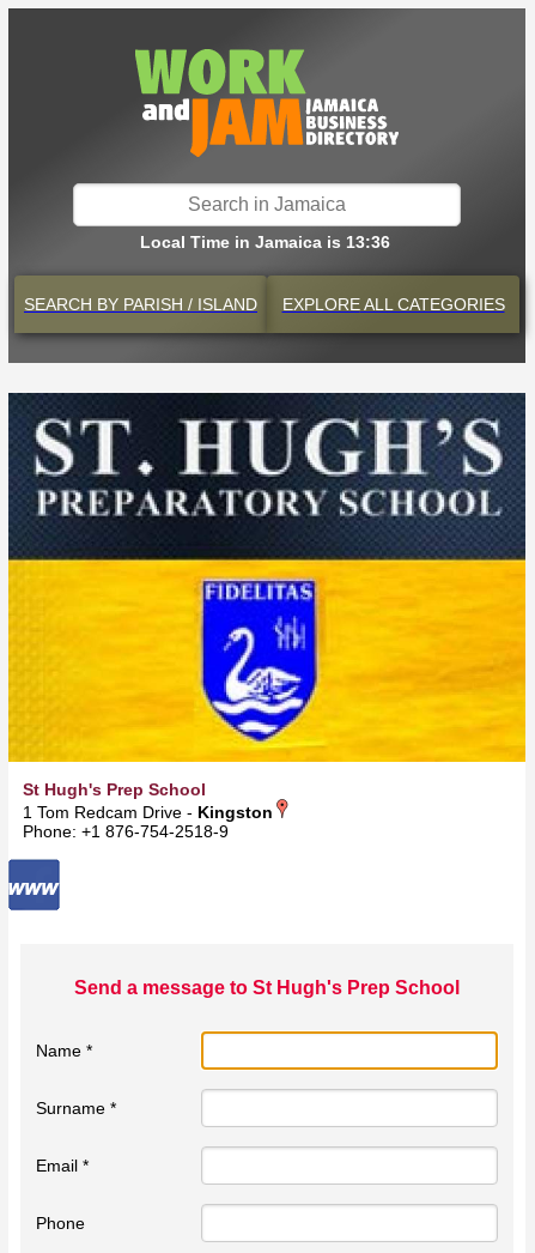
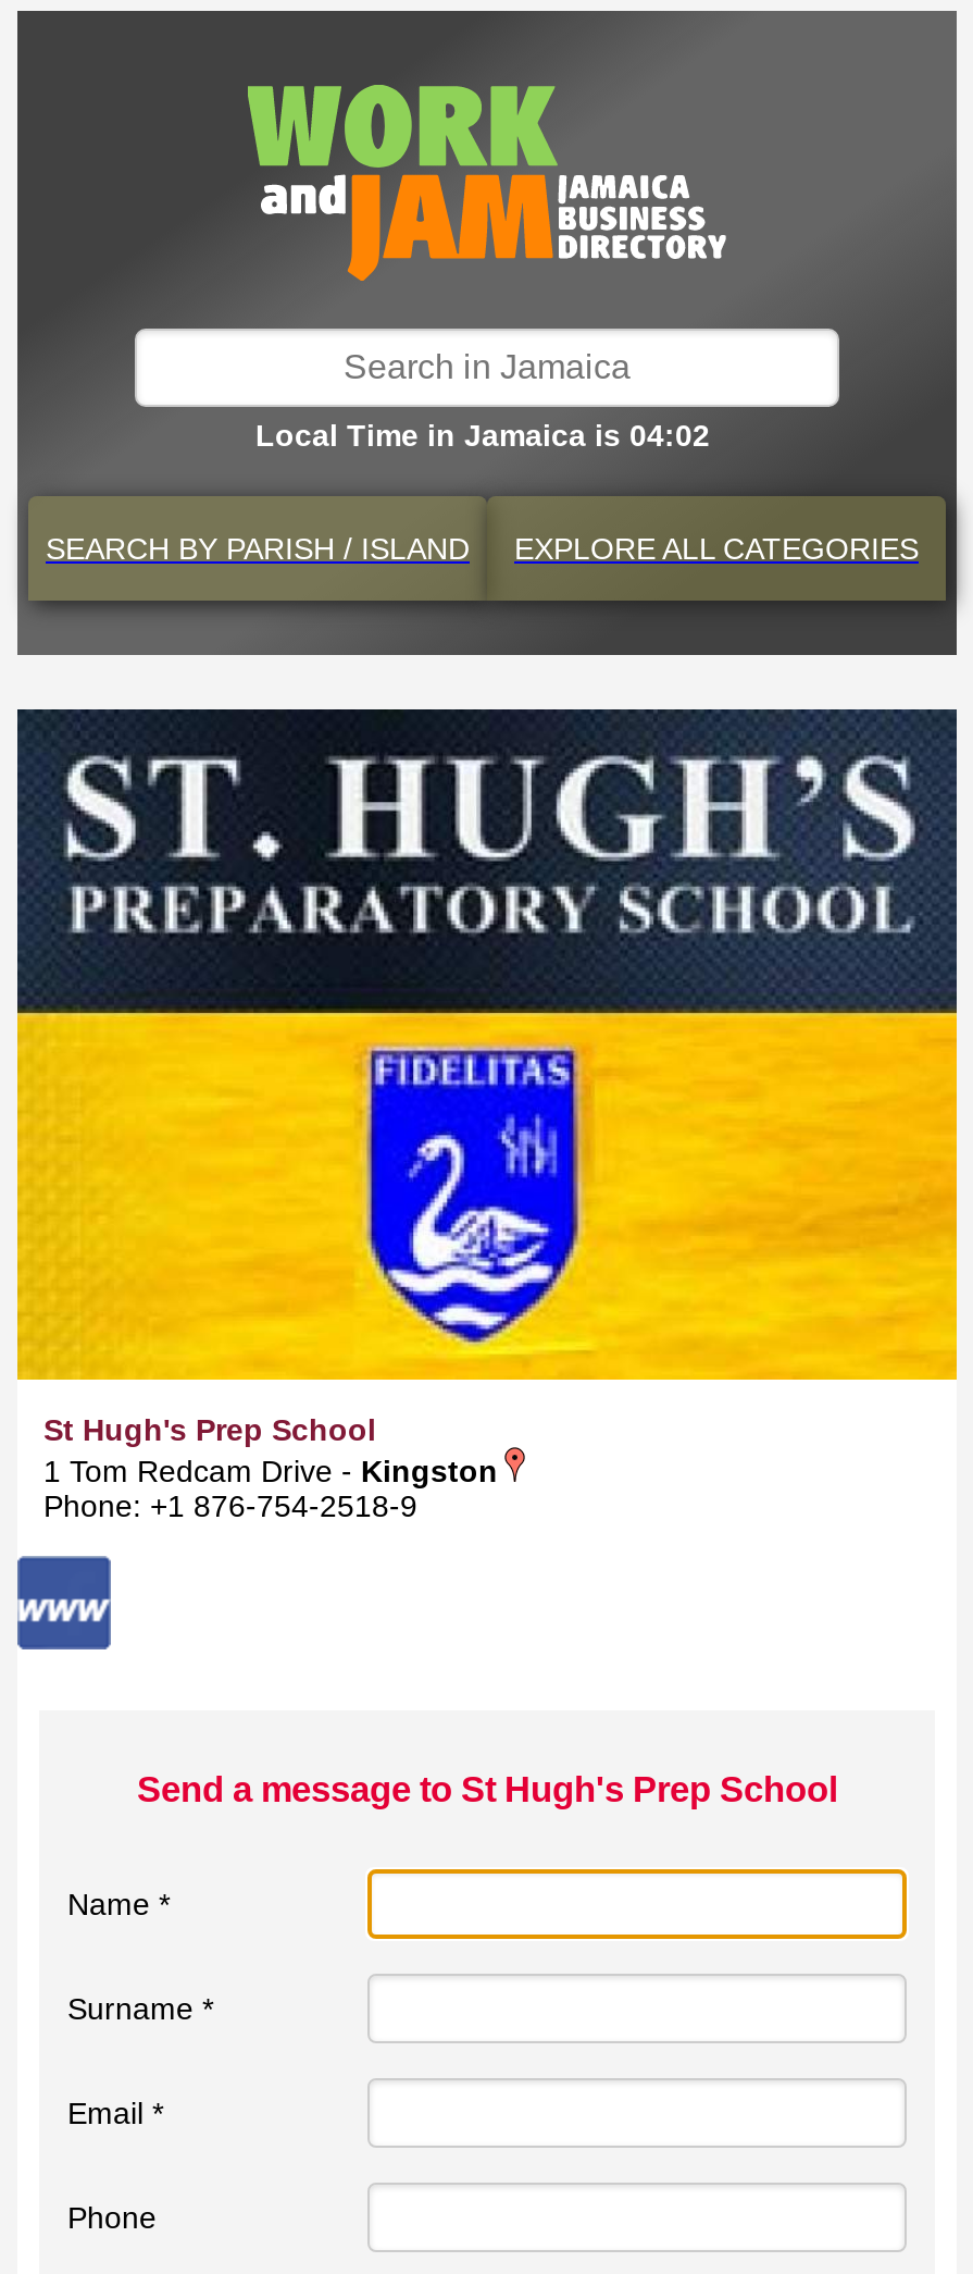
- Local Time in Jamaica is 13:36
+ Local Time in Jamaica is 04:02
